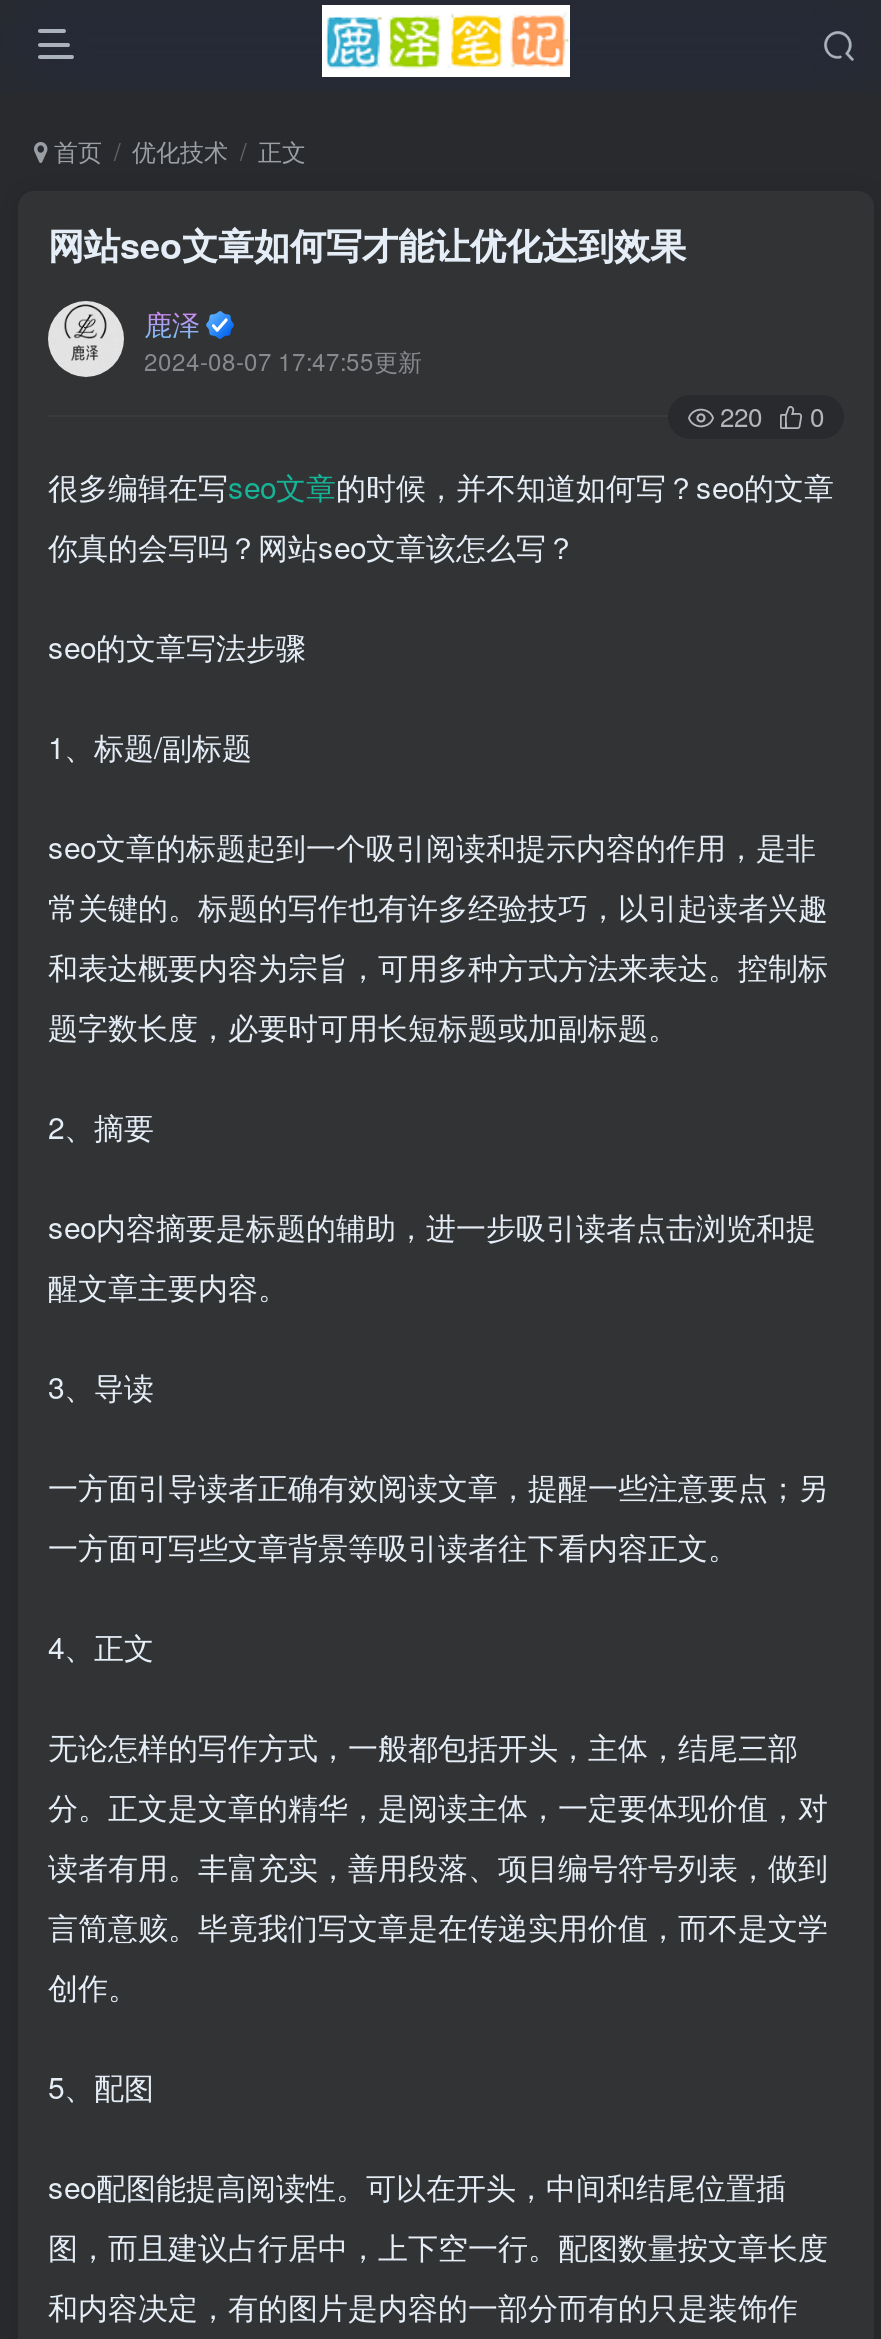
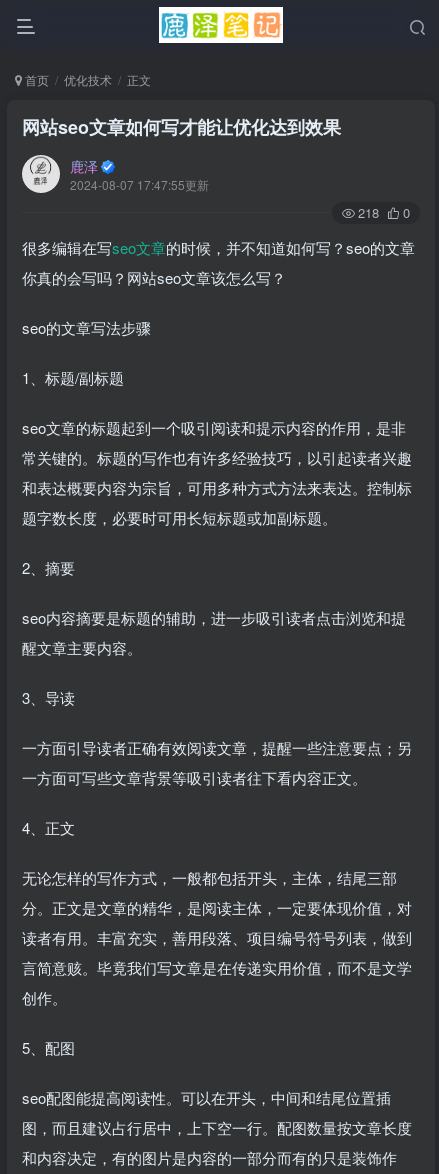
- 220 0
+ 218 0
